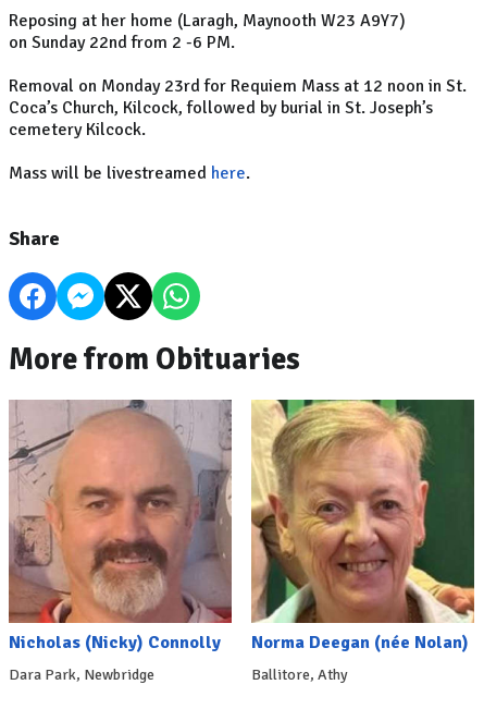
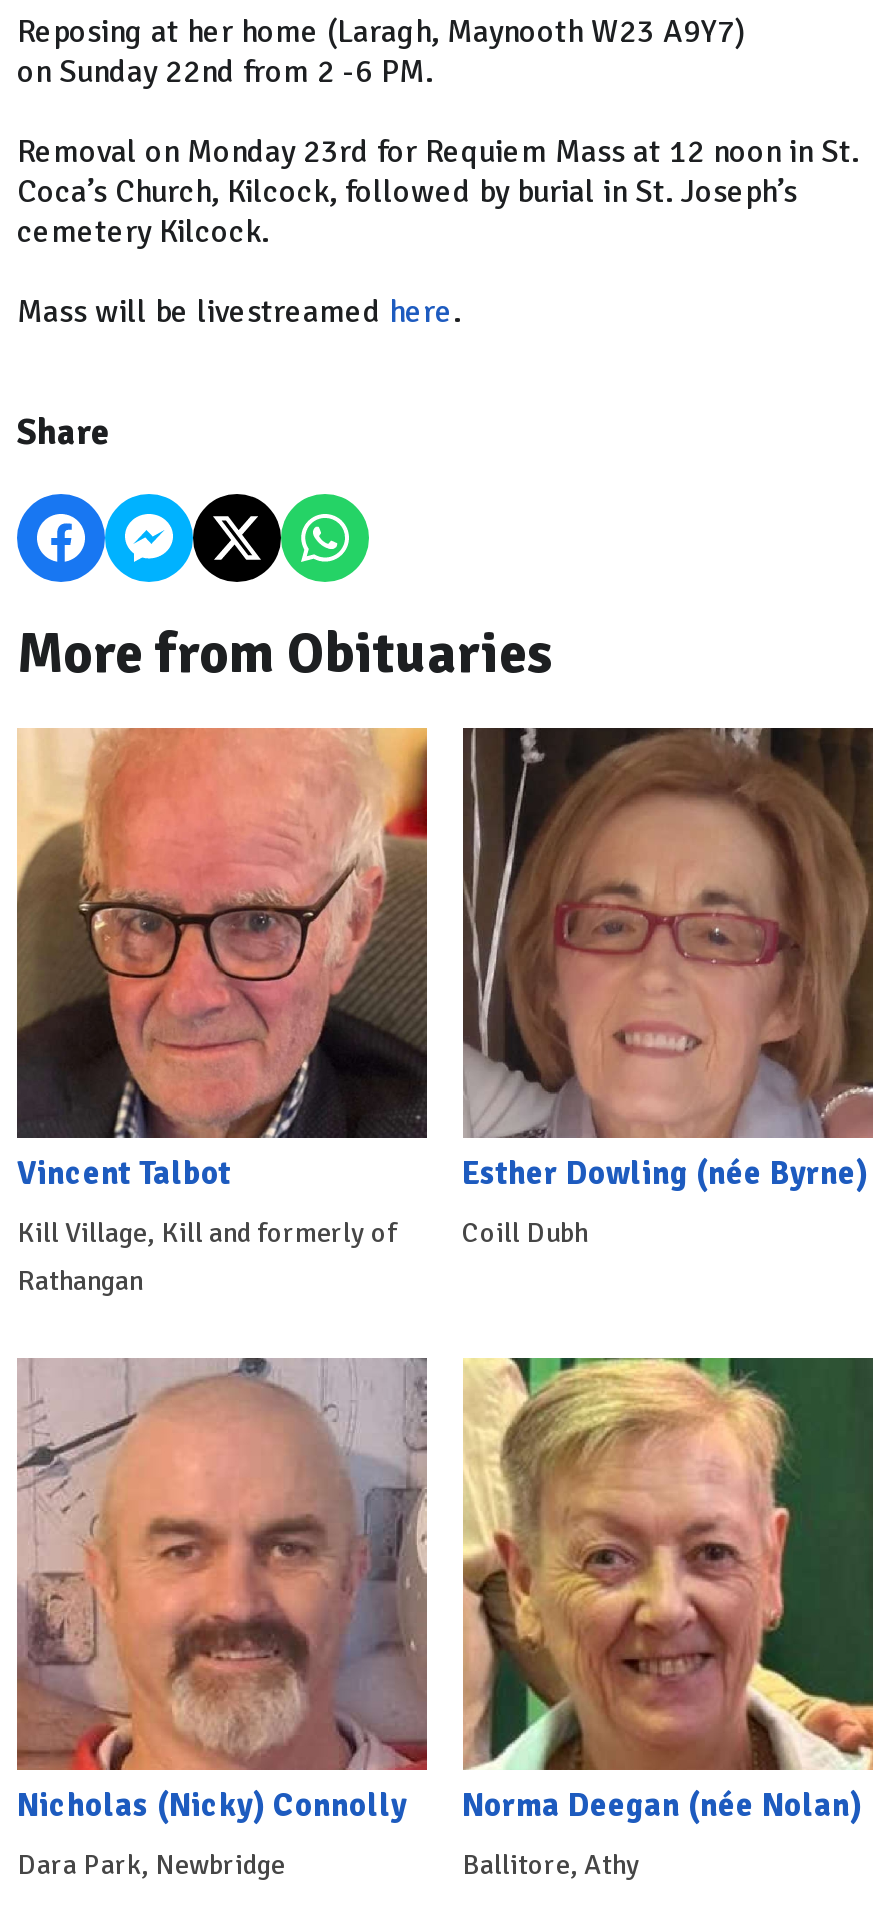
+ [image]
+ Vincent Talbot
+ Kill Village, Kill and formerly of
+ Rathangan

+ [image]
+ Esther Dowling (née Byrne)
+ Coill Dubh
